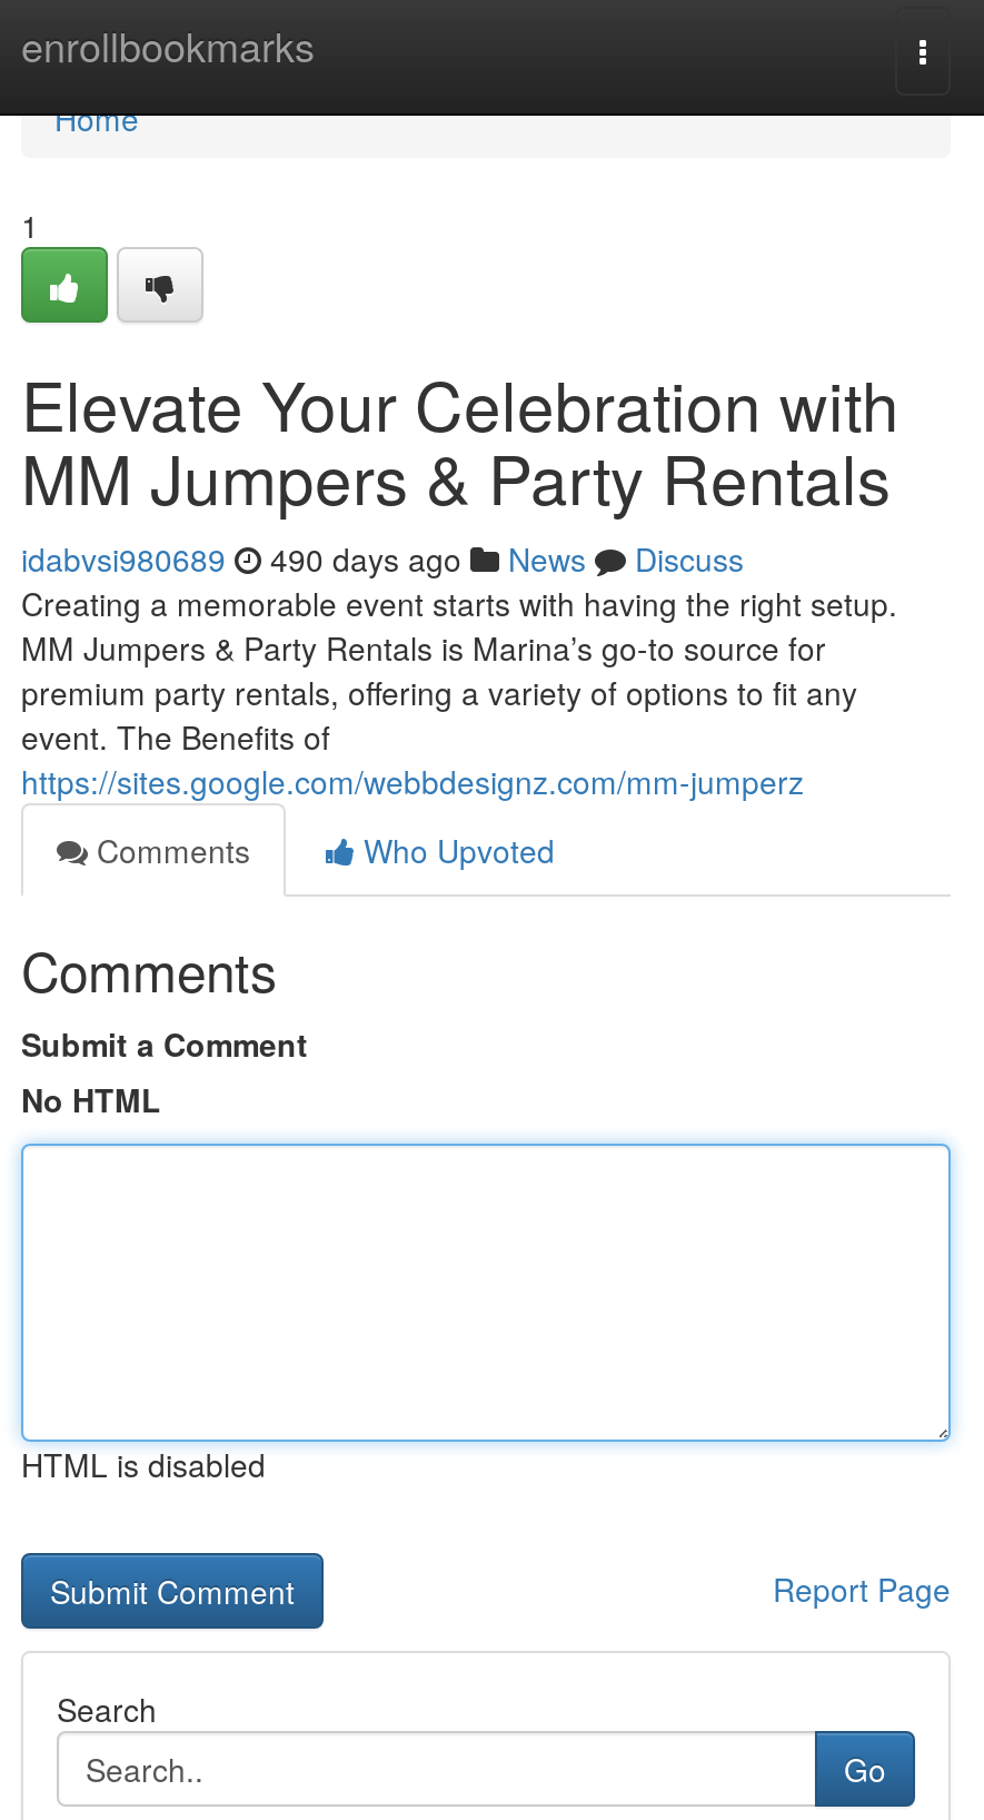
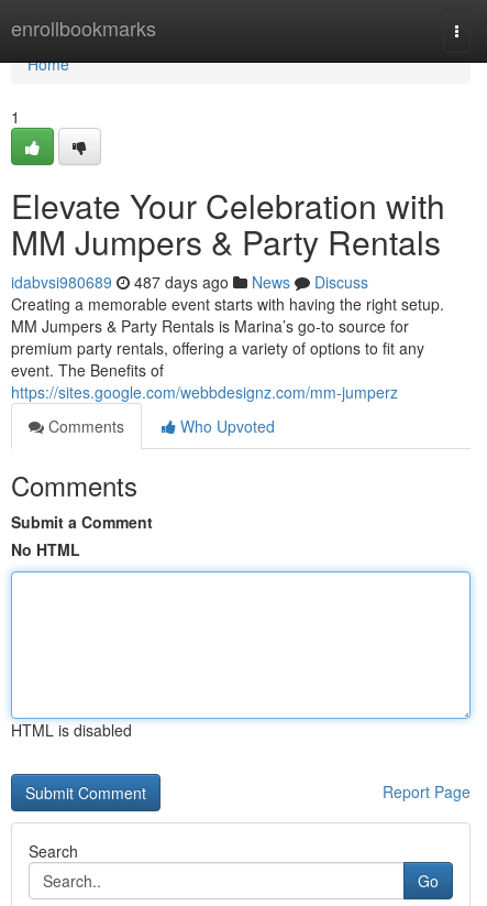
- idabvsi980689 490 days ago News Discuss
+ idabvsi980689 487 days ago News Discuss
